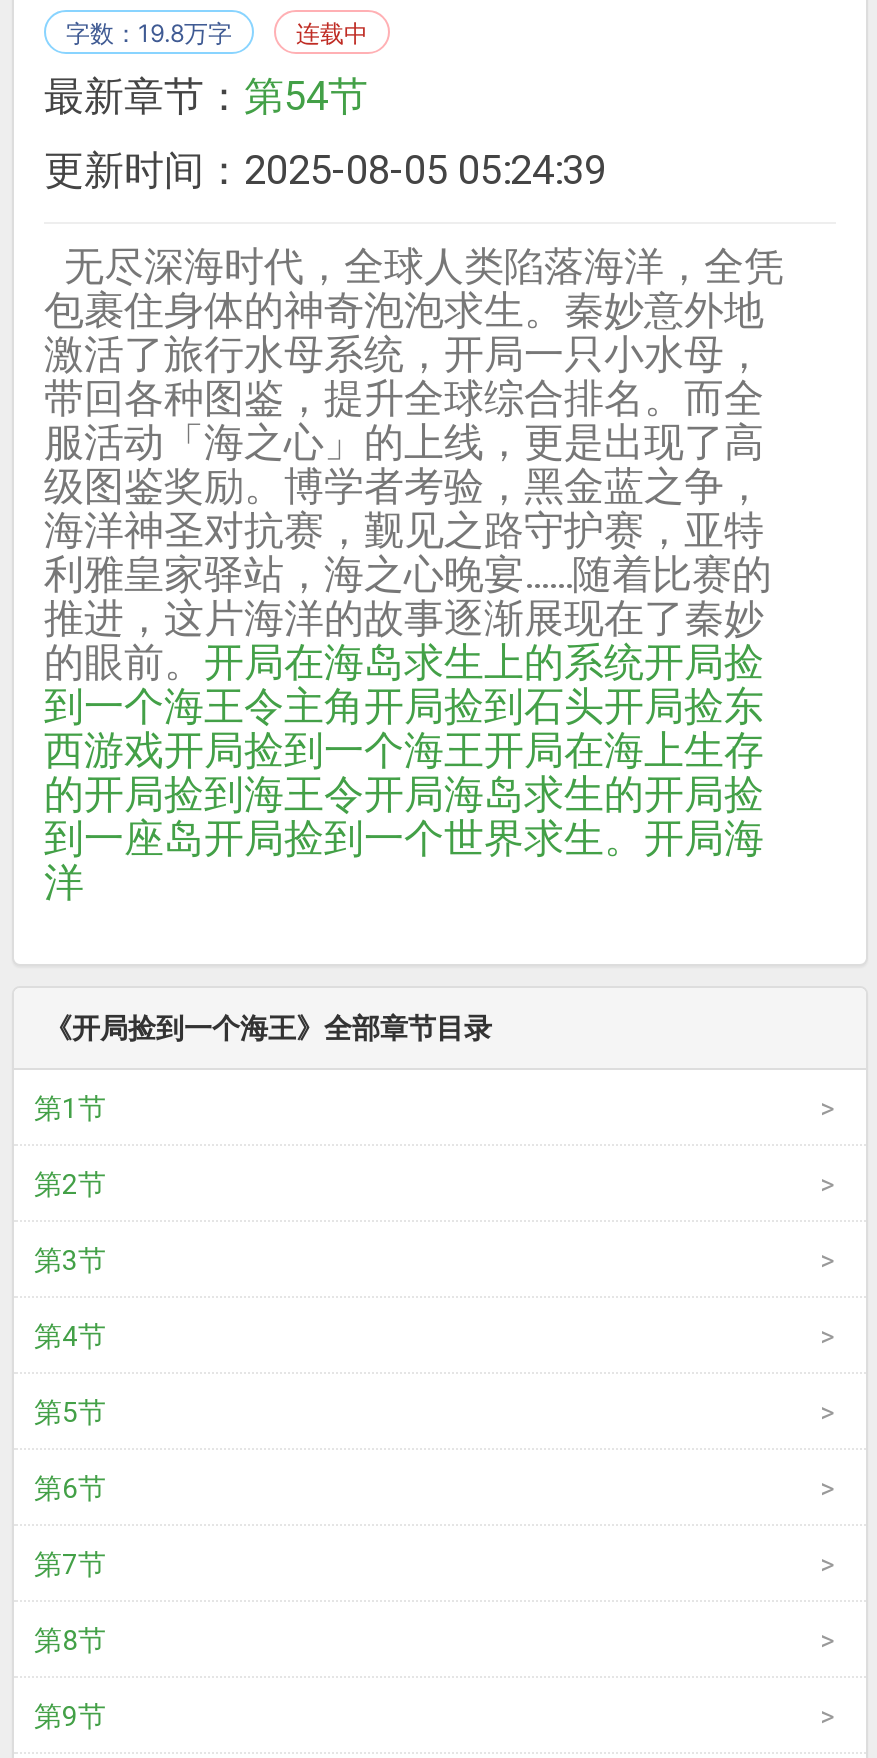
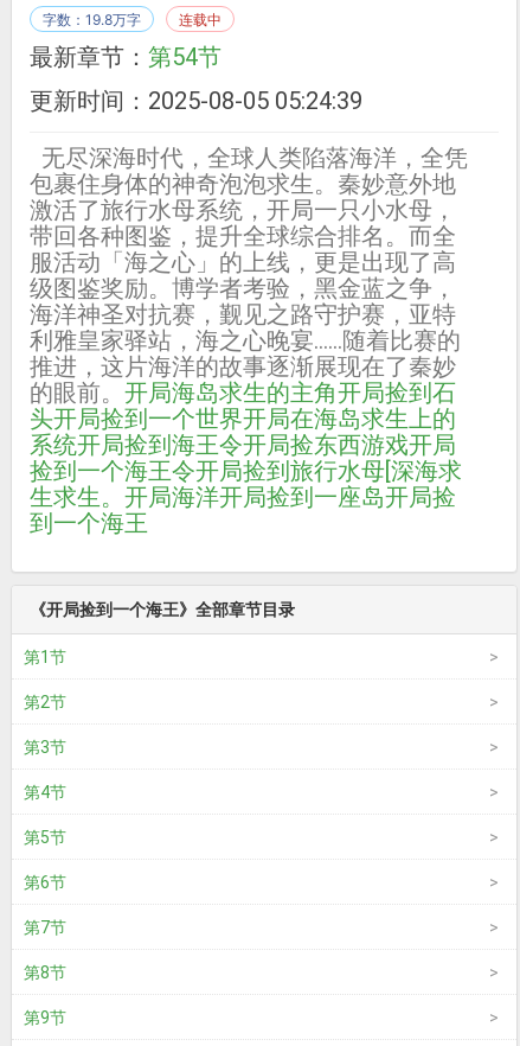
- 的眼前。开局在海岛求生上的系统开局捡
- 到一个海王令主角开局捡到石头开局捡东
- 西游戏开局捡到一个海王开局在海上生存
- 的开局捡到海王令开局海岛求生的开局捡
- 到一座岛开局捡到一个世界求生。开局海
- 洋
+ 的眼前。开局海岛求生的主角开局捡到石
+ 头开局捡到一个世界开局在海岛求生上的
+ 系统开局捡到海王令开局捡东西游戏开局
+ 捡到一个海王令开局捡到旅行水母[深海求
+ 生求生。开局海洋开局捡到一座岛开局捡
+ 到一个海王
